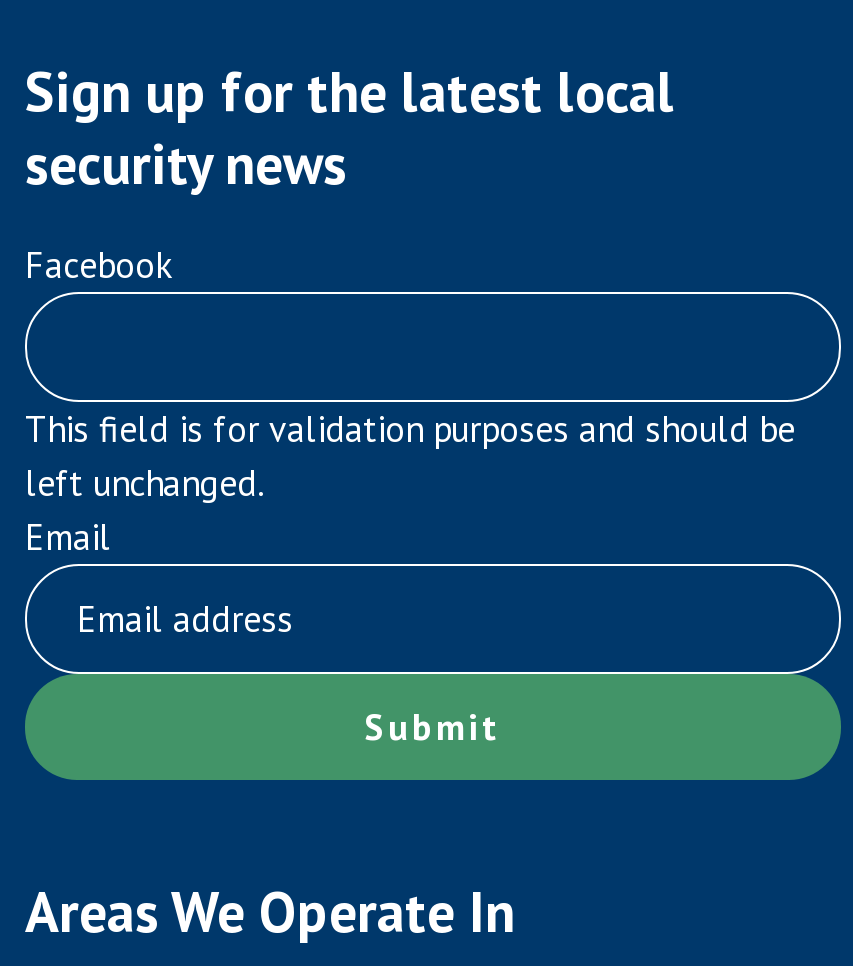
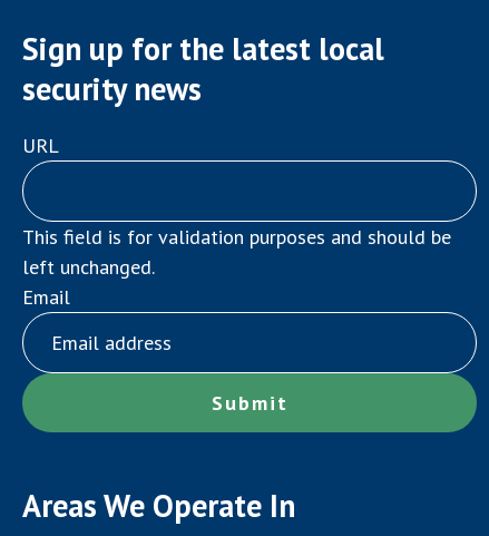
- Facebook
+ URL
